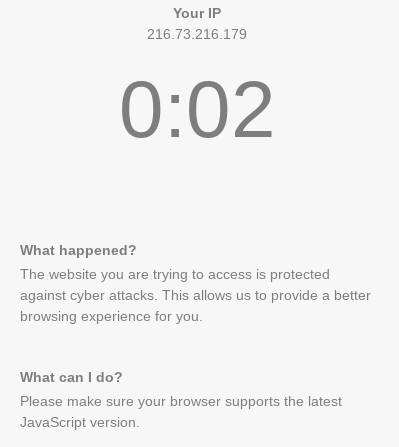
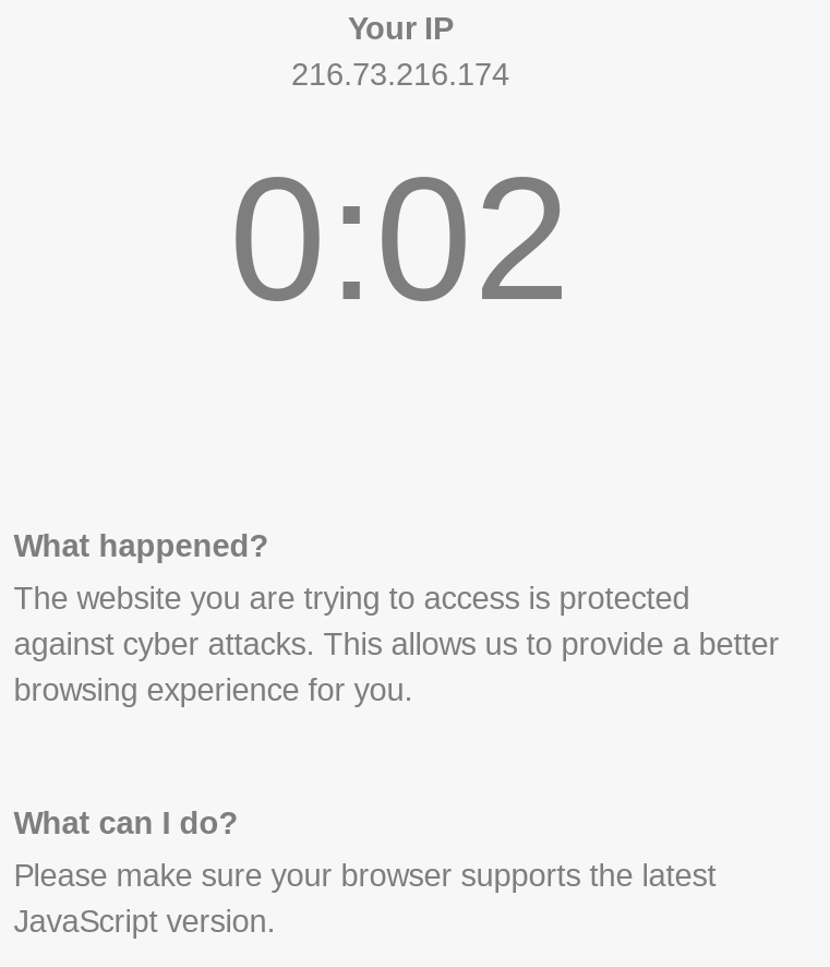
- 216.73.216.179
+ 216.73.216.174
